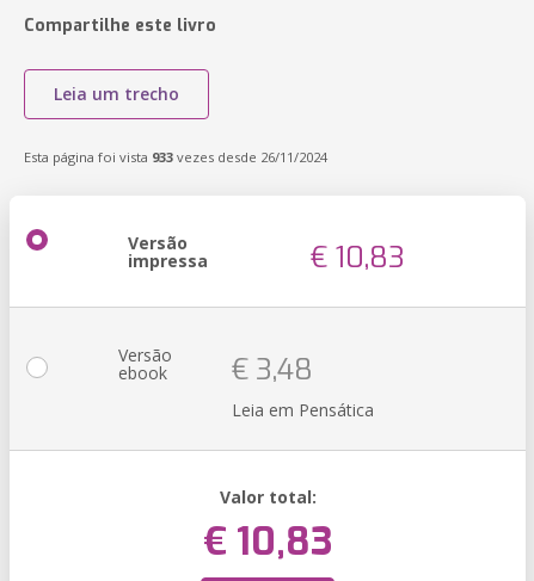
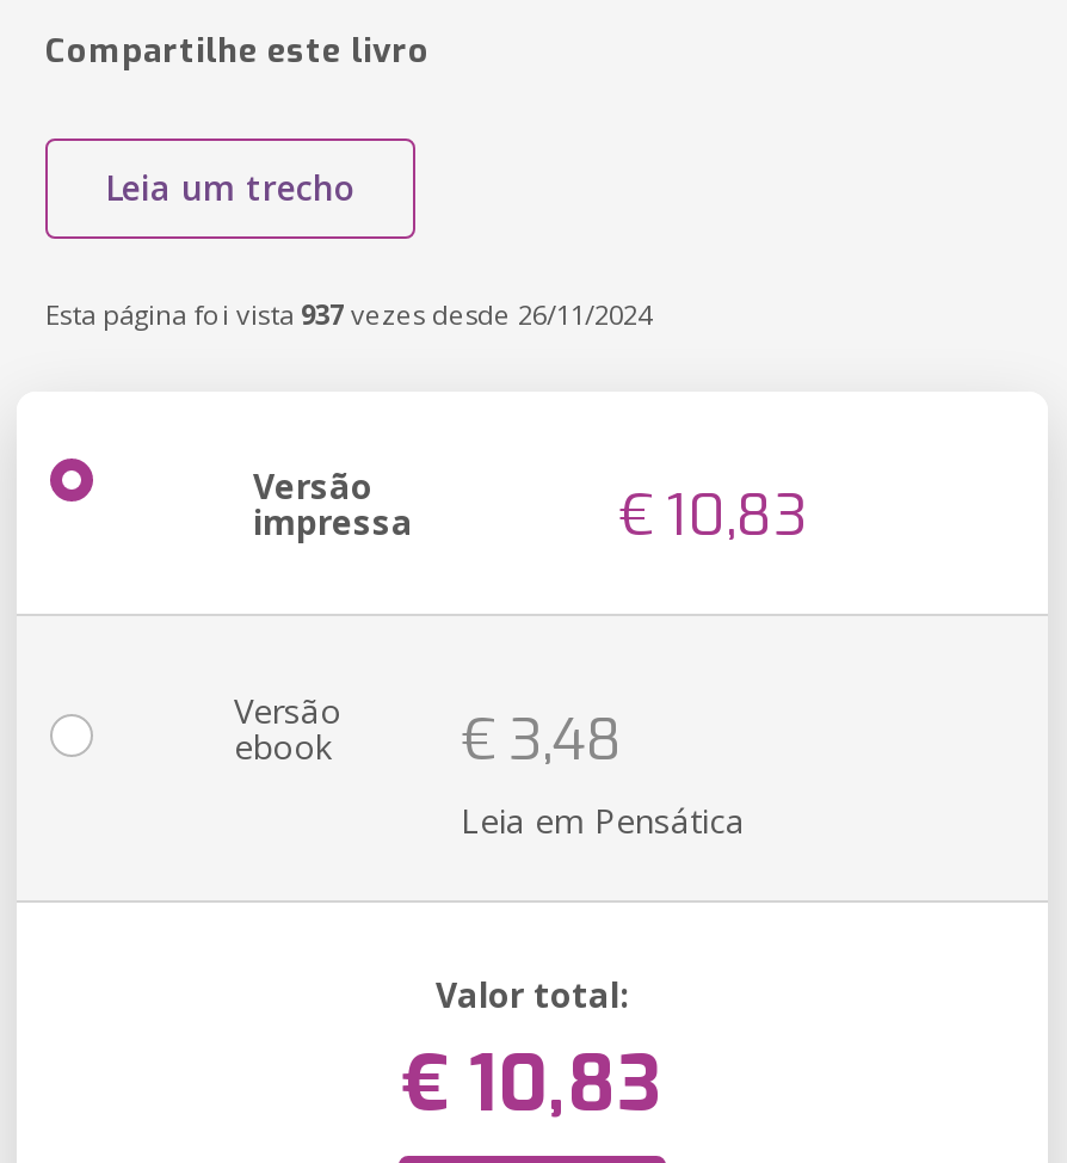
- Esta página foi vista 933 vezes desde 26/11/2024
+ Esta página foi vista 937 vezes desde 26/11/2024
